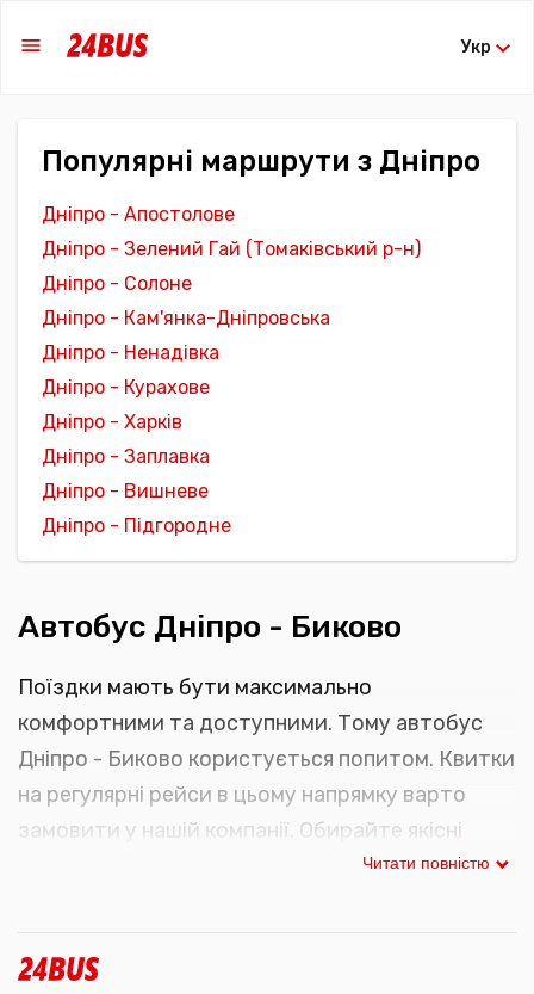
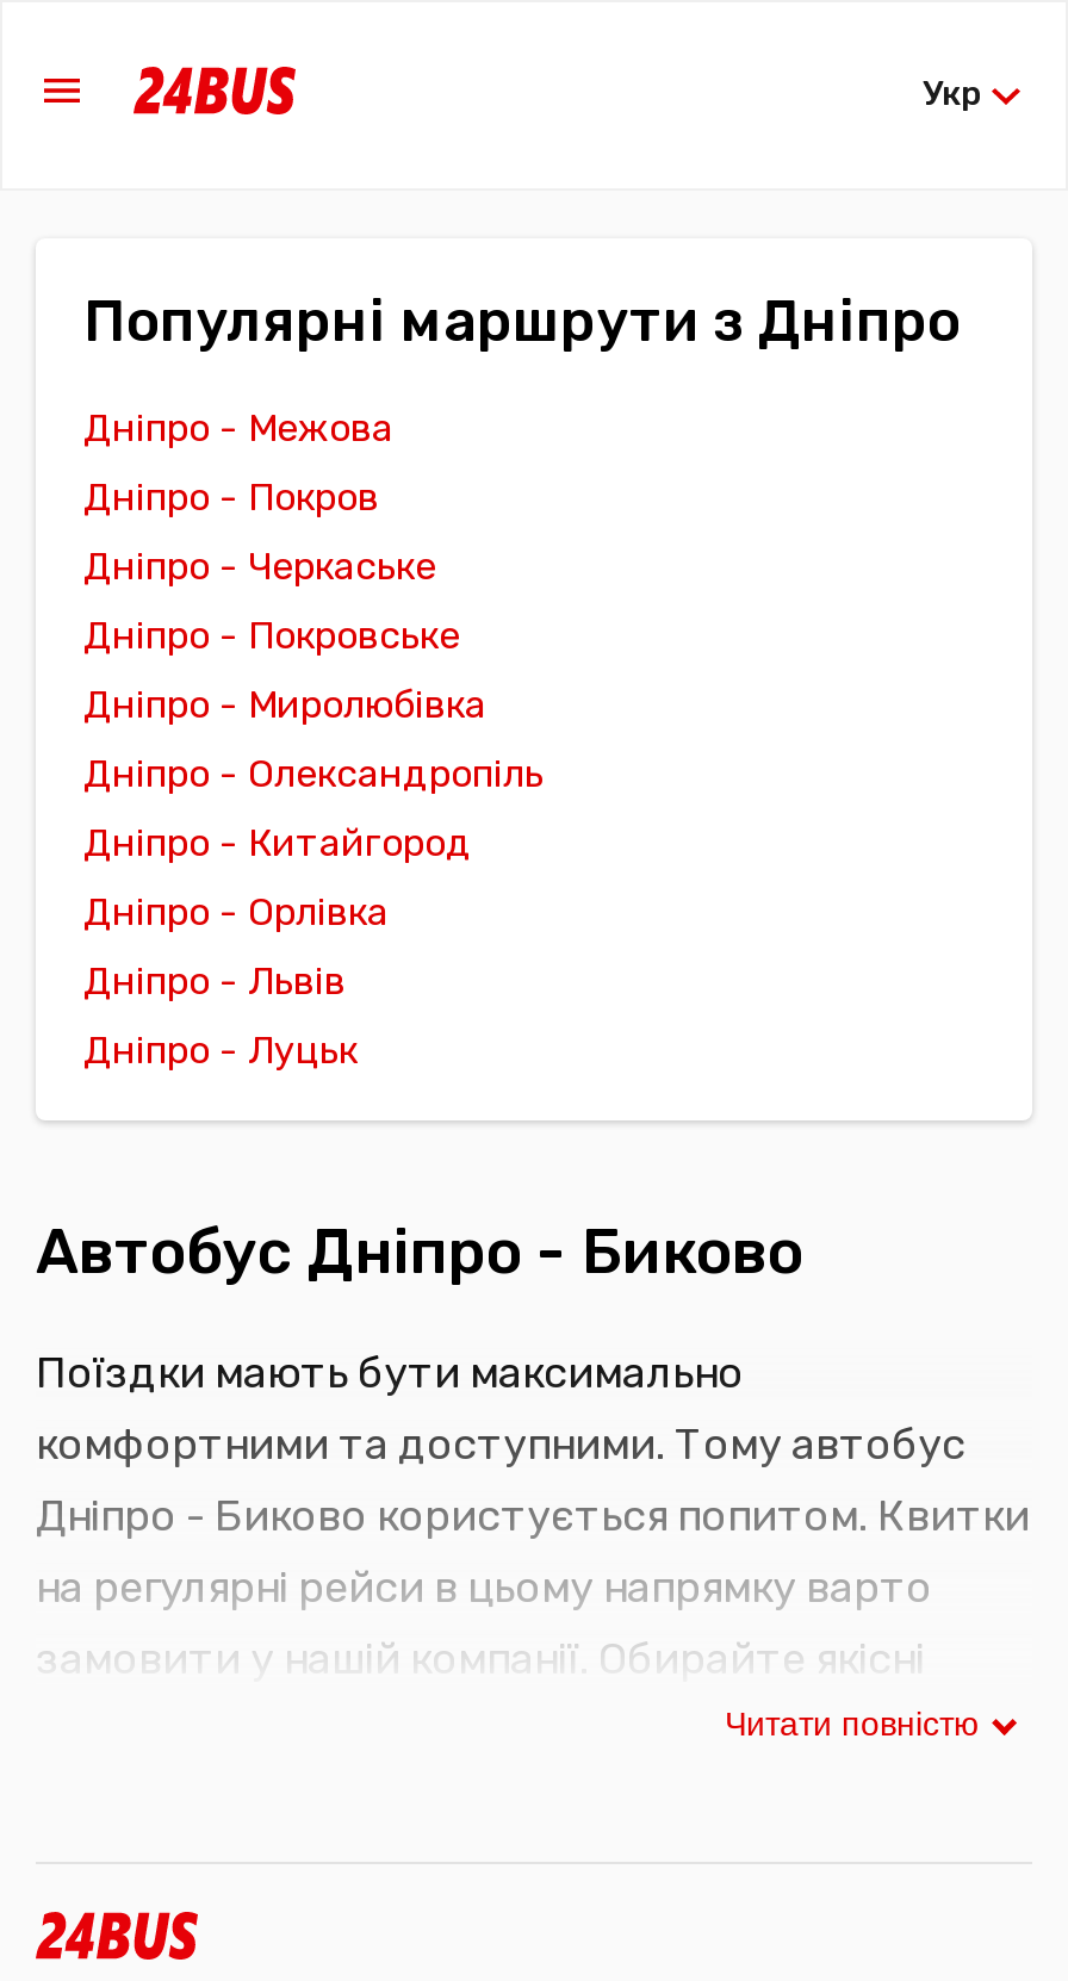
- Дніпро - Апостолове
+ Дніпро - Межова

- Дніпро - Зелений Гай (Томаківський р-н)
+ Дніпро - Покров

- Дніпро - Солоне
+ Дніпро - Черкаське

- Дніпро - Кам'янка-Дніпровська
+ Дніпро - Покровське

- Дніпро - Ненадівка
+ Дніпро - Миролюбівка

- Дніпро - Курахове
+ Дніпро - Олександропіль

- Дніпро - Харків
+ Дніпро - Китайгород

- Дніпро - Заплавка
+ Дніпро - Орлівка

- Дніпро - Вишневе
+ Дніпро - Львів

- Дніпро - Підгородне
+ Дніпро - Луцьк
